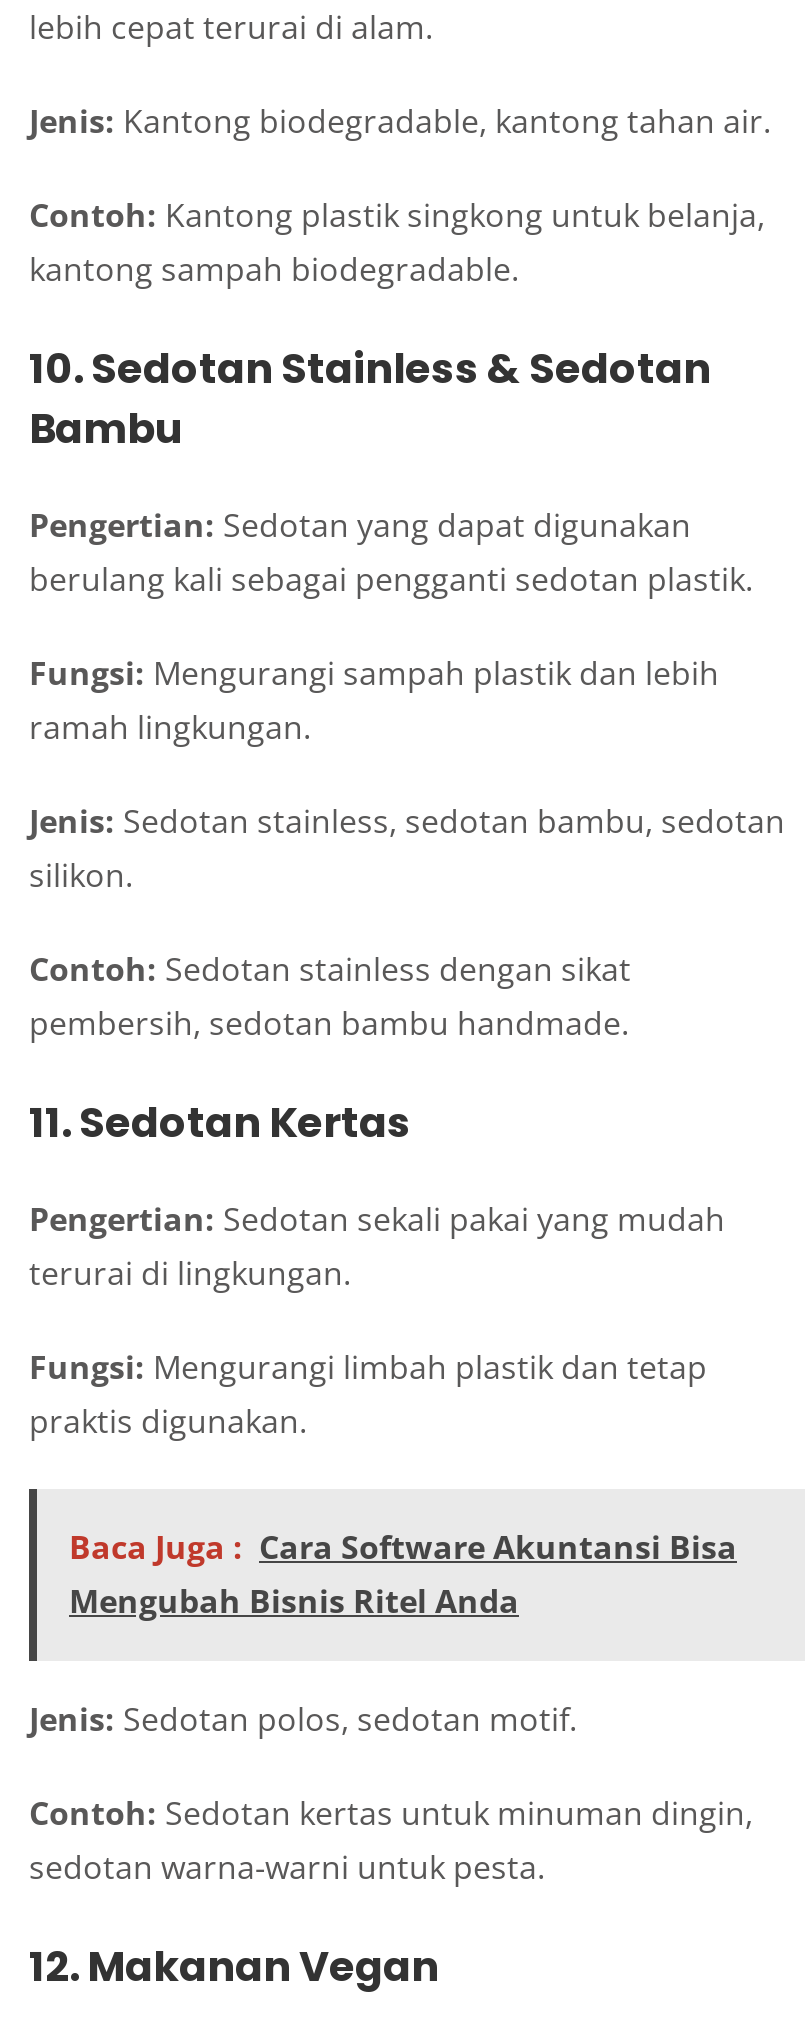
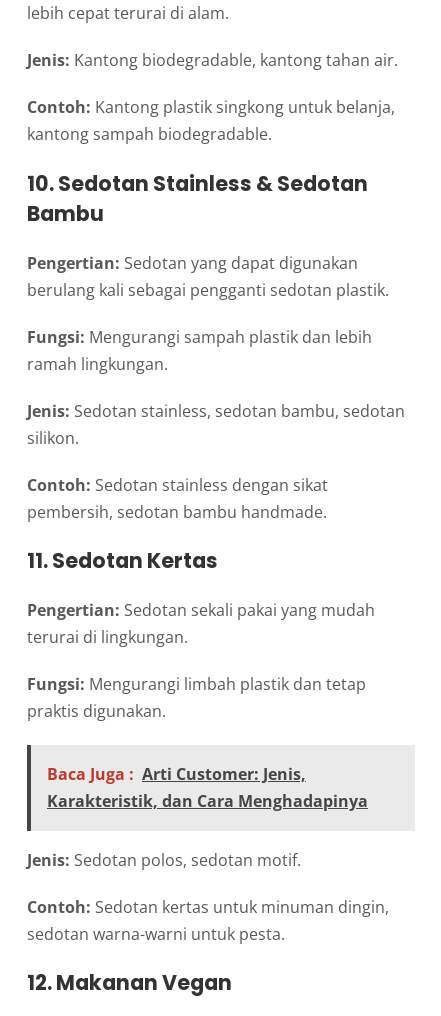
- Baca Juga : Cara Software Akuntansi Bisa
- Mengubah Bisnis Ritel Anda
+ Baca Juga : Arti Customer: Jenis,
+ Karakteristik, dan Cara Menghadapinya
